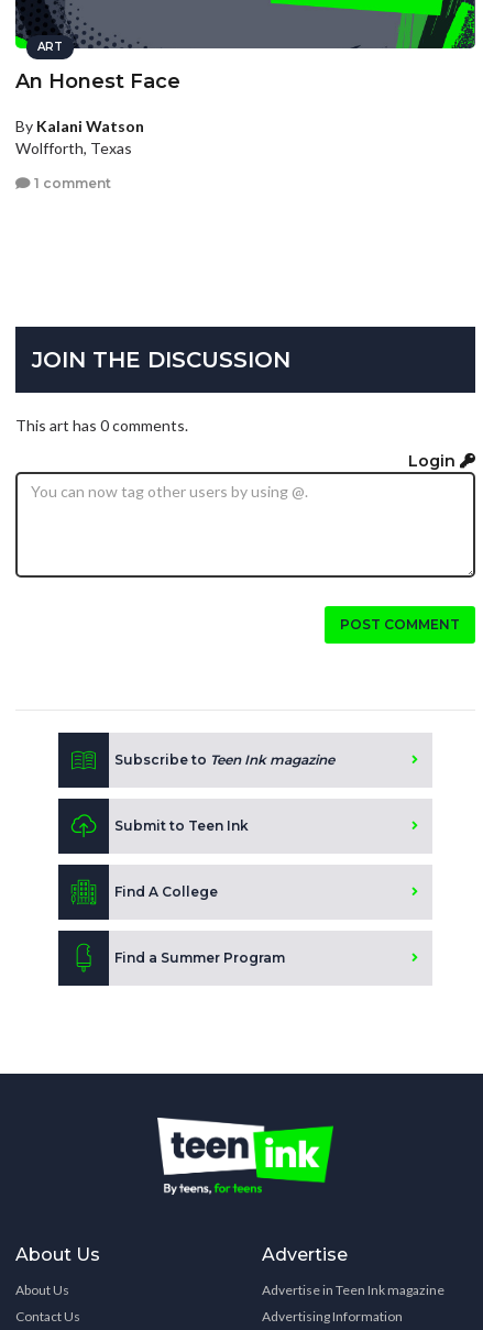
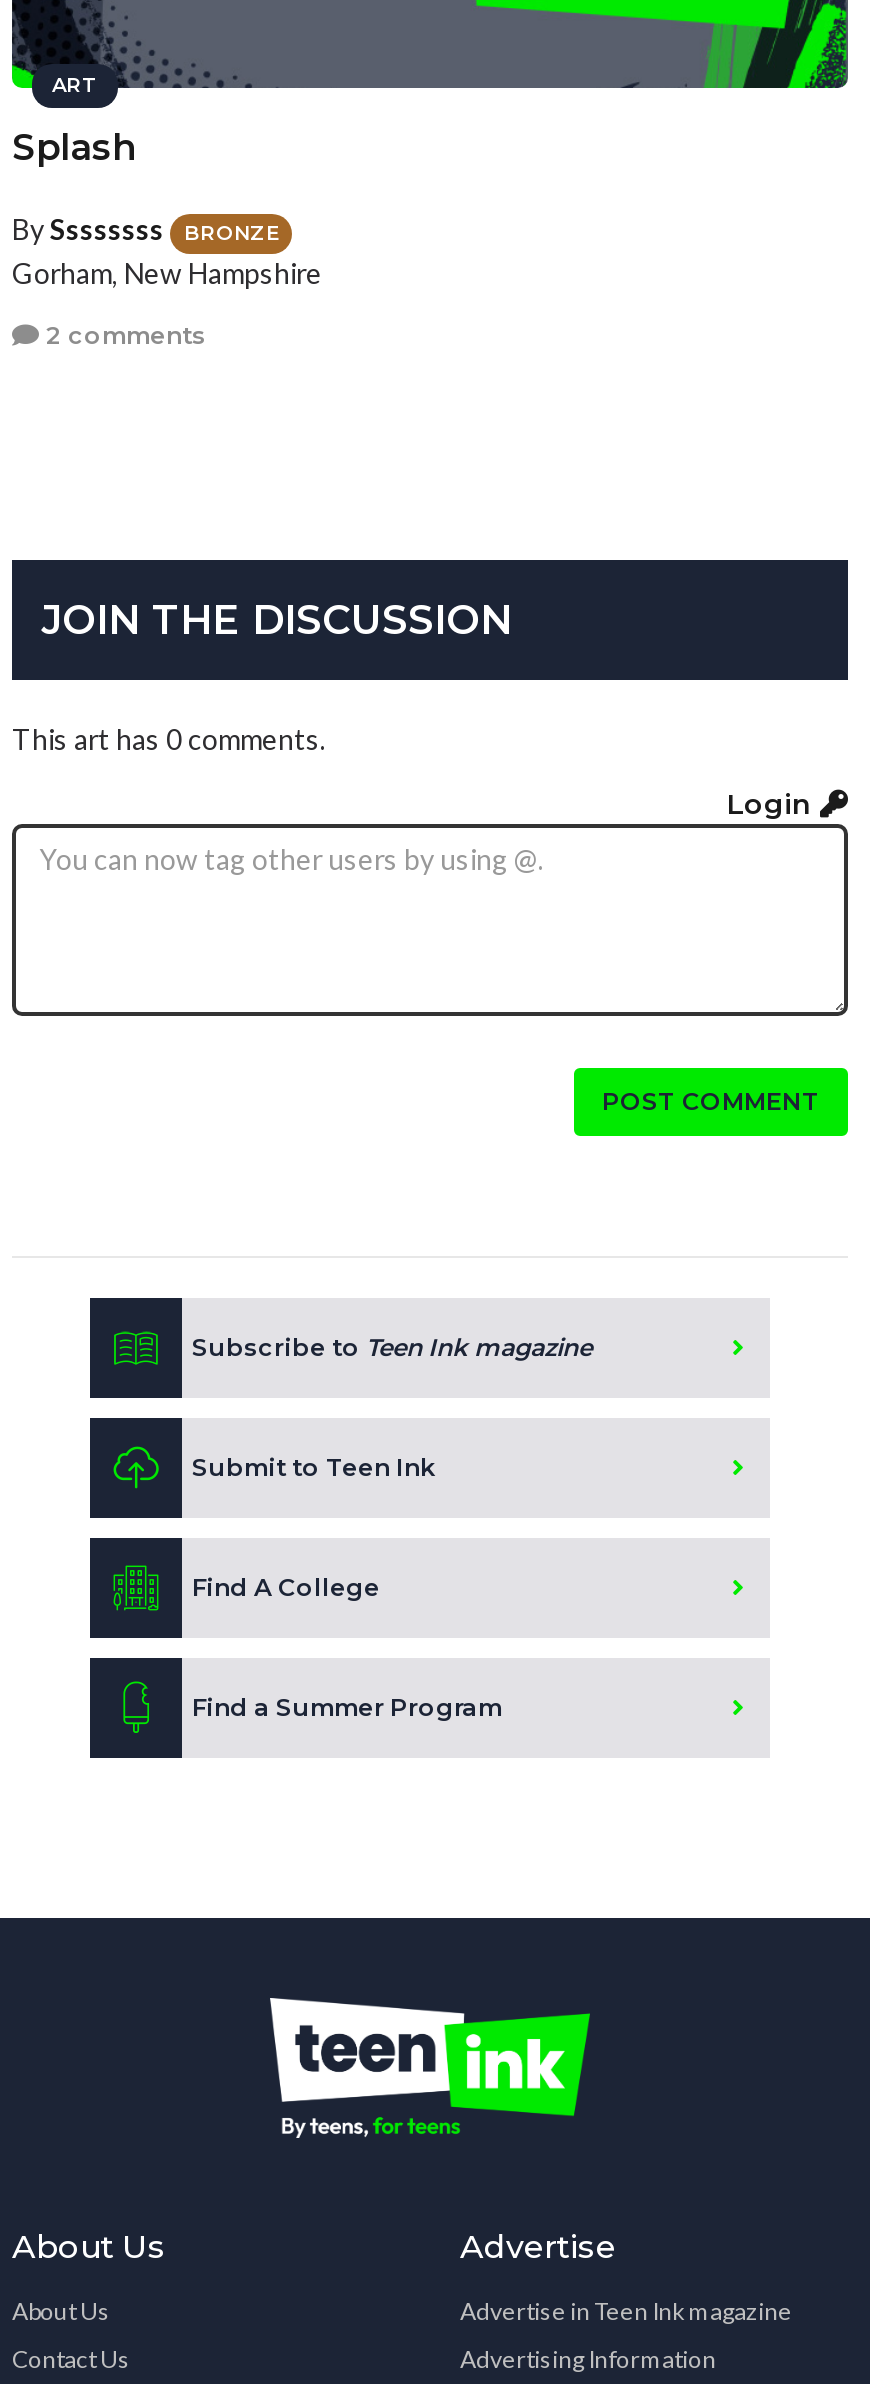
- An Honest Face
+ Splash

- By Kalani Watson
- Wolfforth, Texas
+ By Ssssssss
+ BRONZE
+ Gorham, New Hampshire

- 1 comment
+ 2 comments
